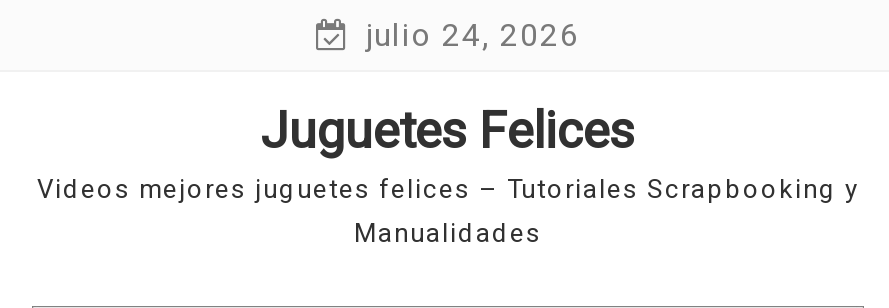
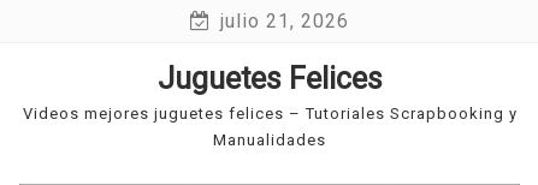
- julio 24, 2026
+ julio 21, 2026
